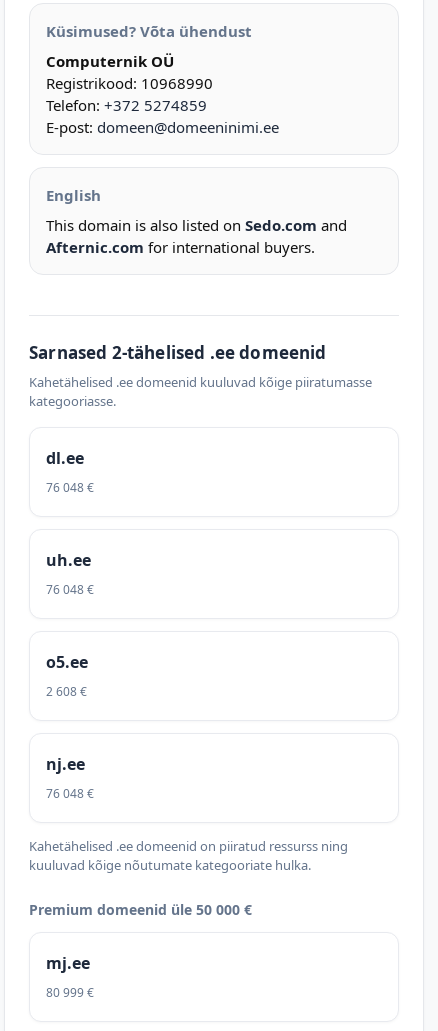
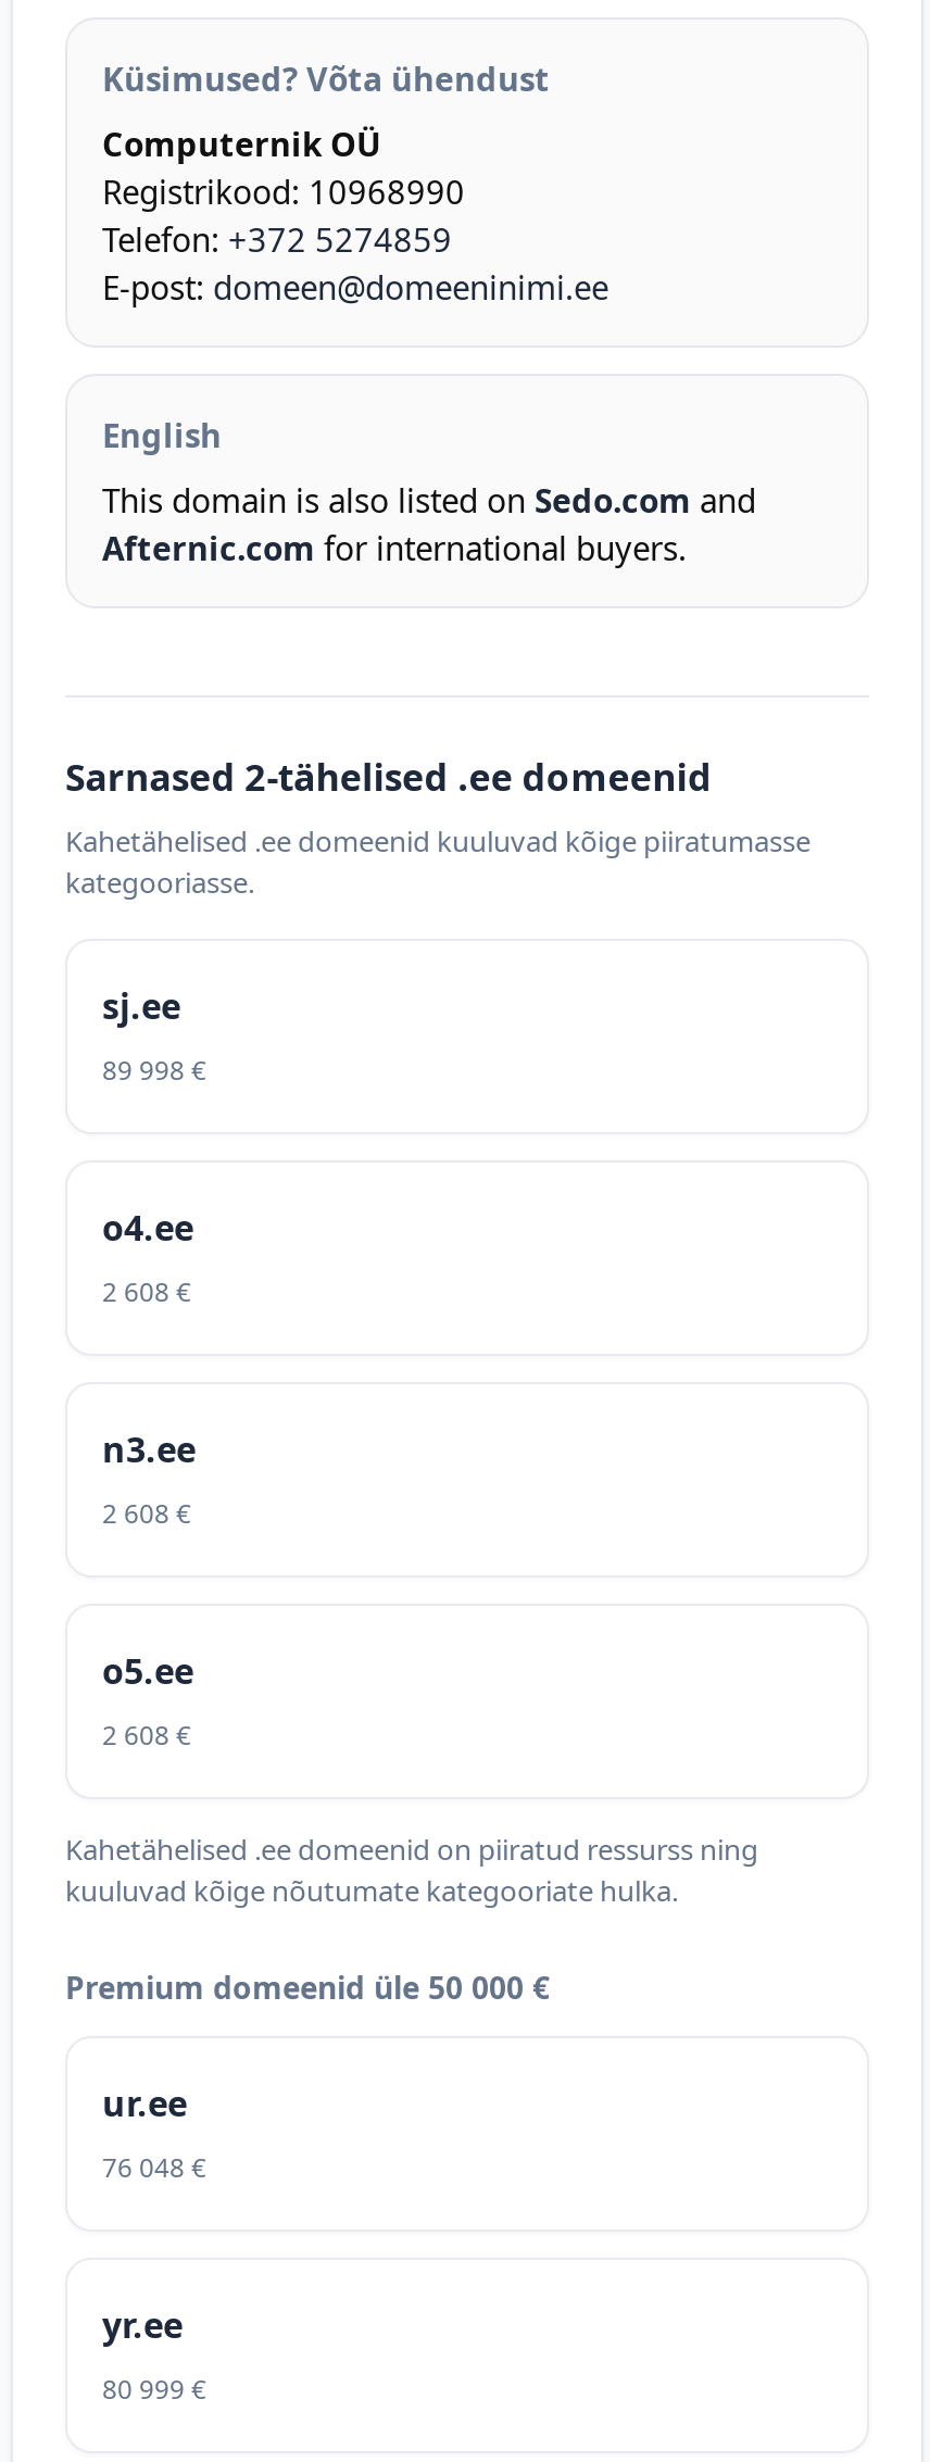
- dl.ee
- 76 048 €
- uh.ee
- 76 048 €
+ sj.ee
+ 89 998 €
+ o4.ee
+ 2 608 €
+ n3.ee
+ 2 608 €

- nj.ee
- 76 048 €

- mj.ee
+ ur.ee
+ 76 048 €
+ yr.ee
